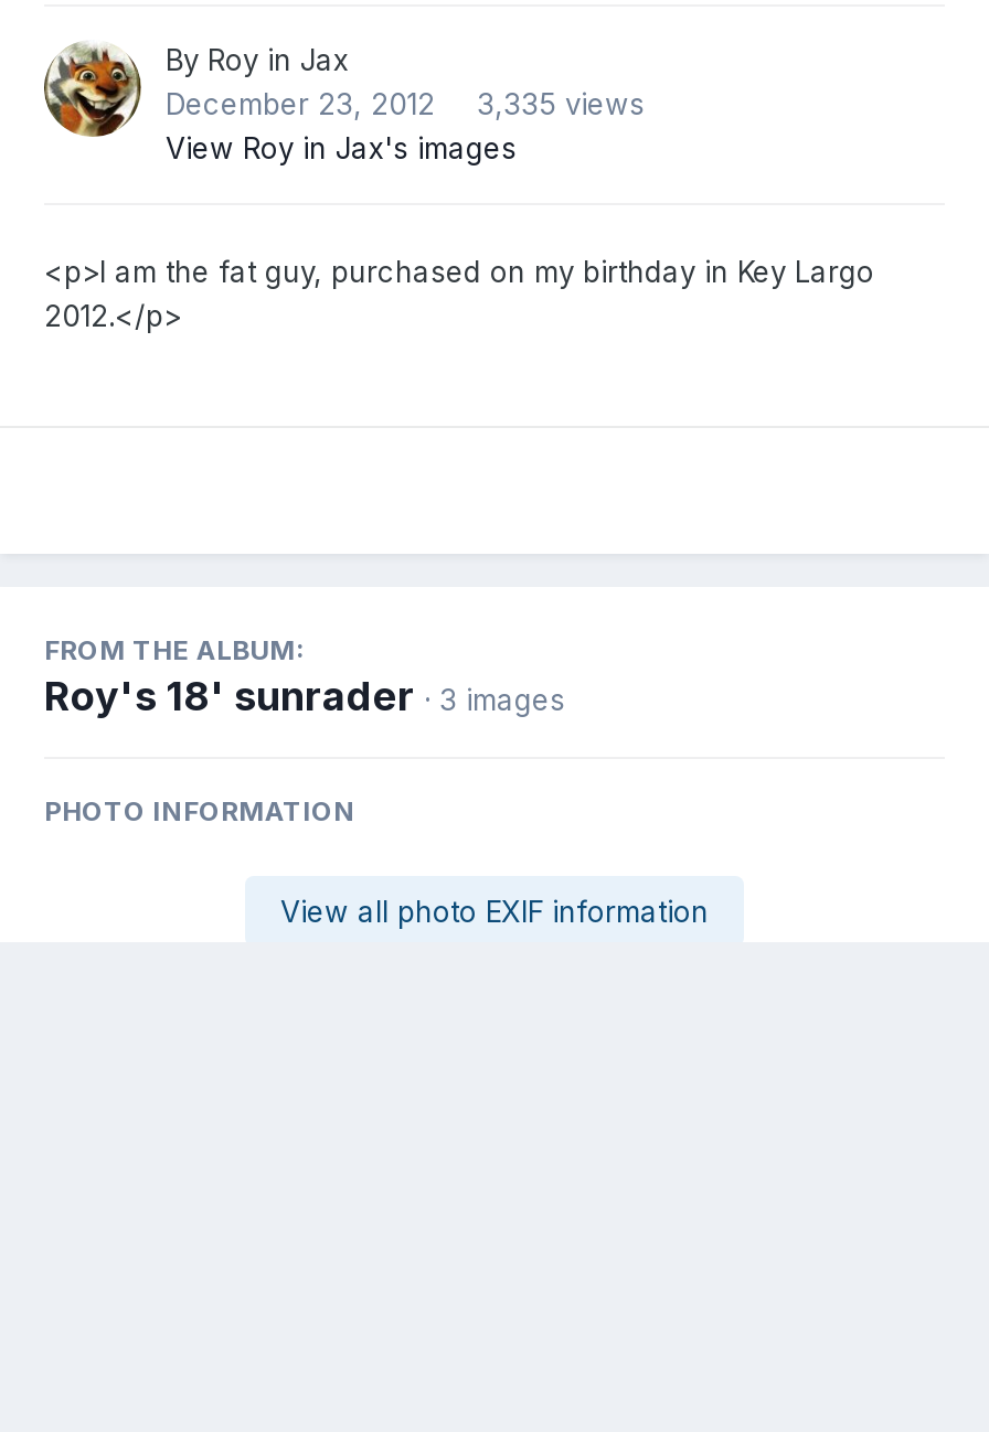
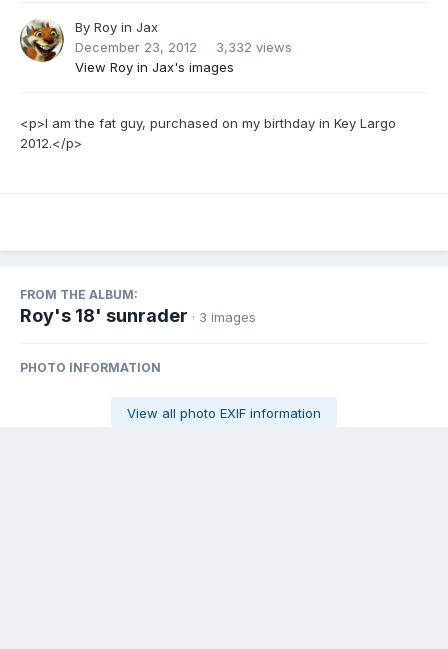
- December 23, 2012 3,335 views
+ December 23, 2012 3,332 views
